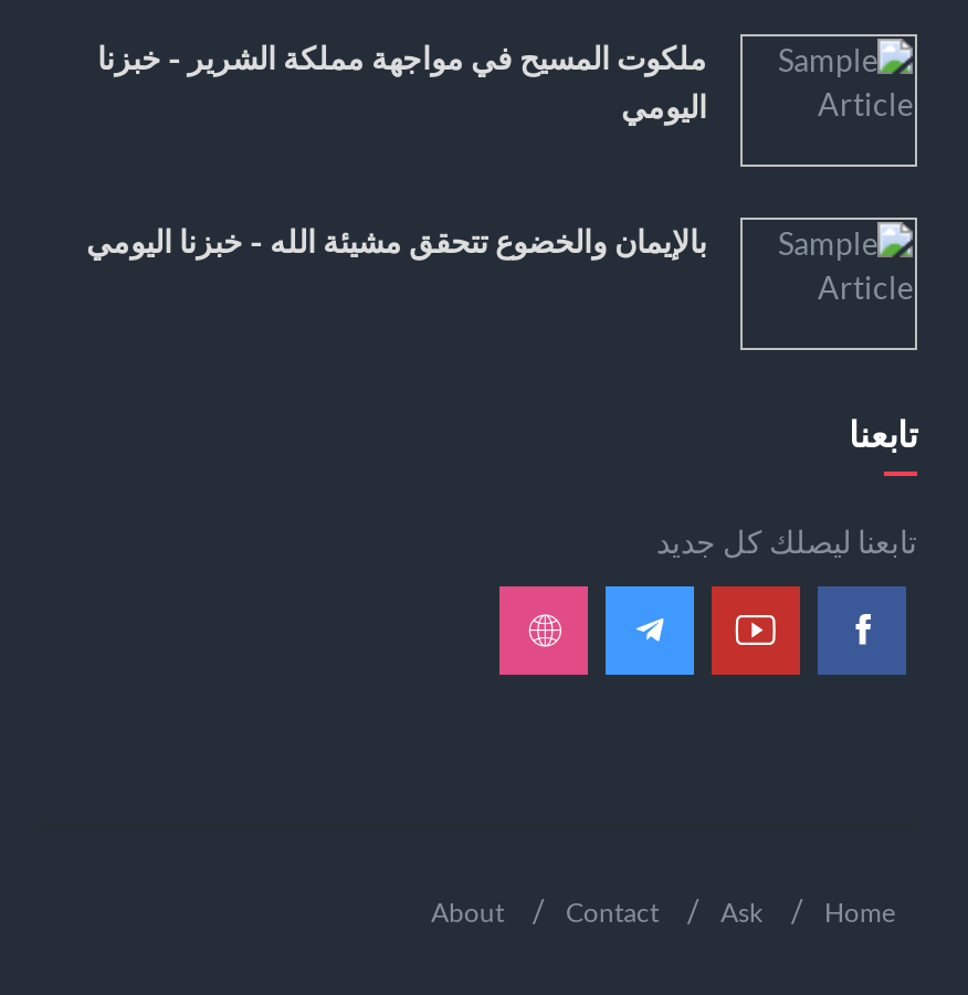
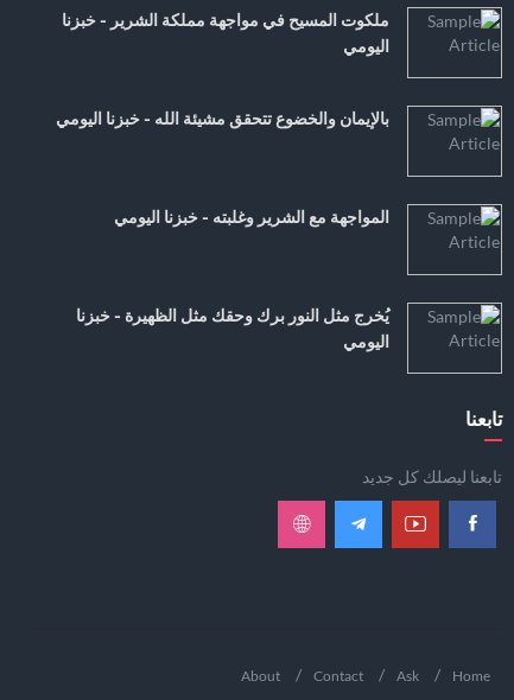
+ يُخرج مثل النور برك وحقك مثل الظهيرة - خبزنا
+ اليومي

+ المواجهة مع الشرير وغلبته - خبزنا اليومي
